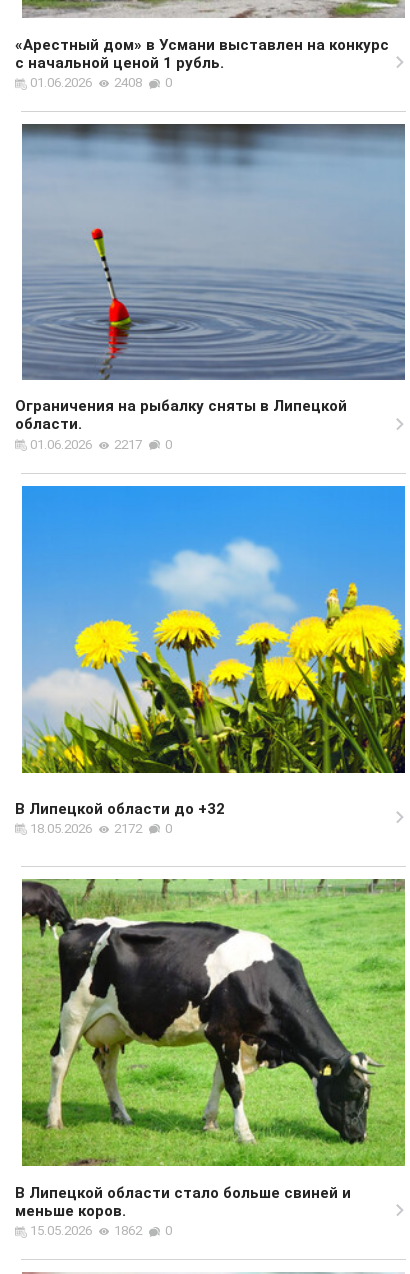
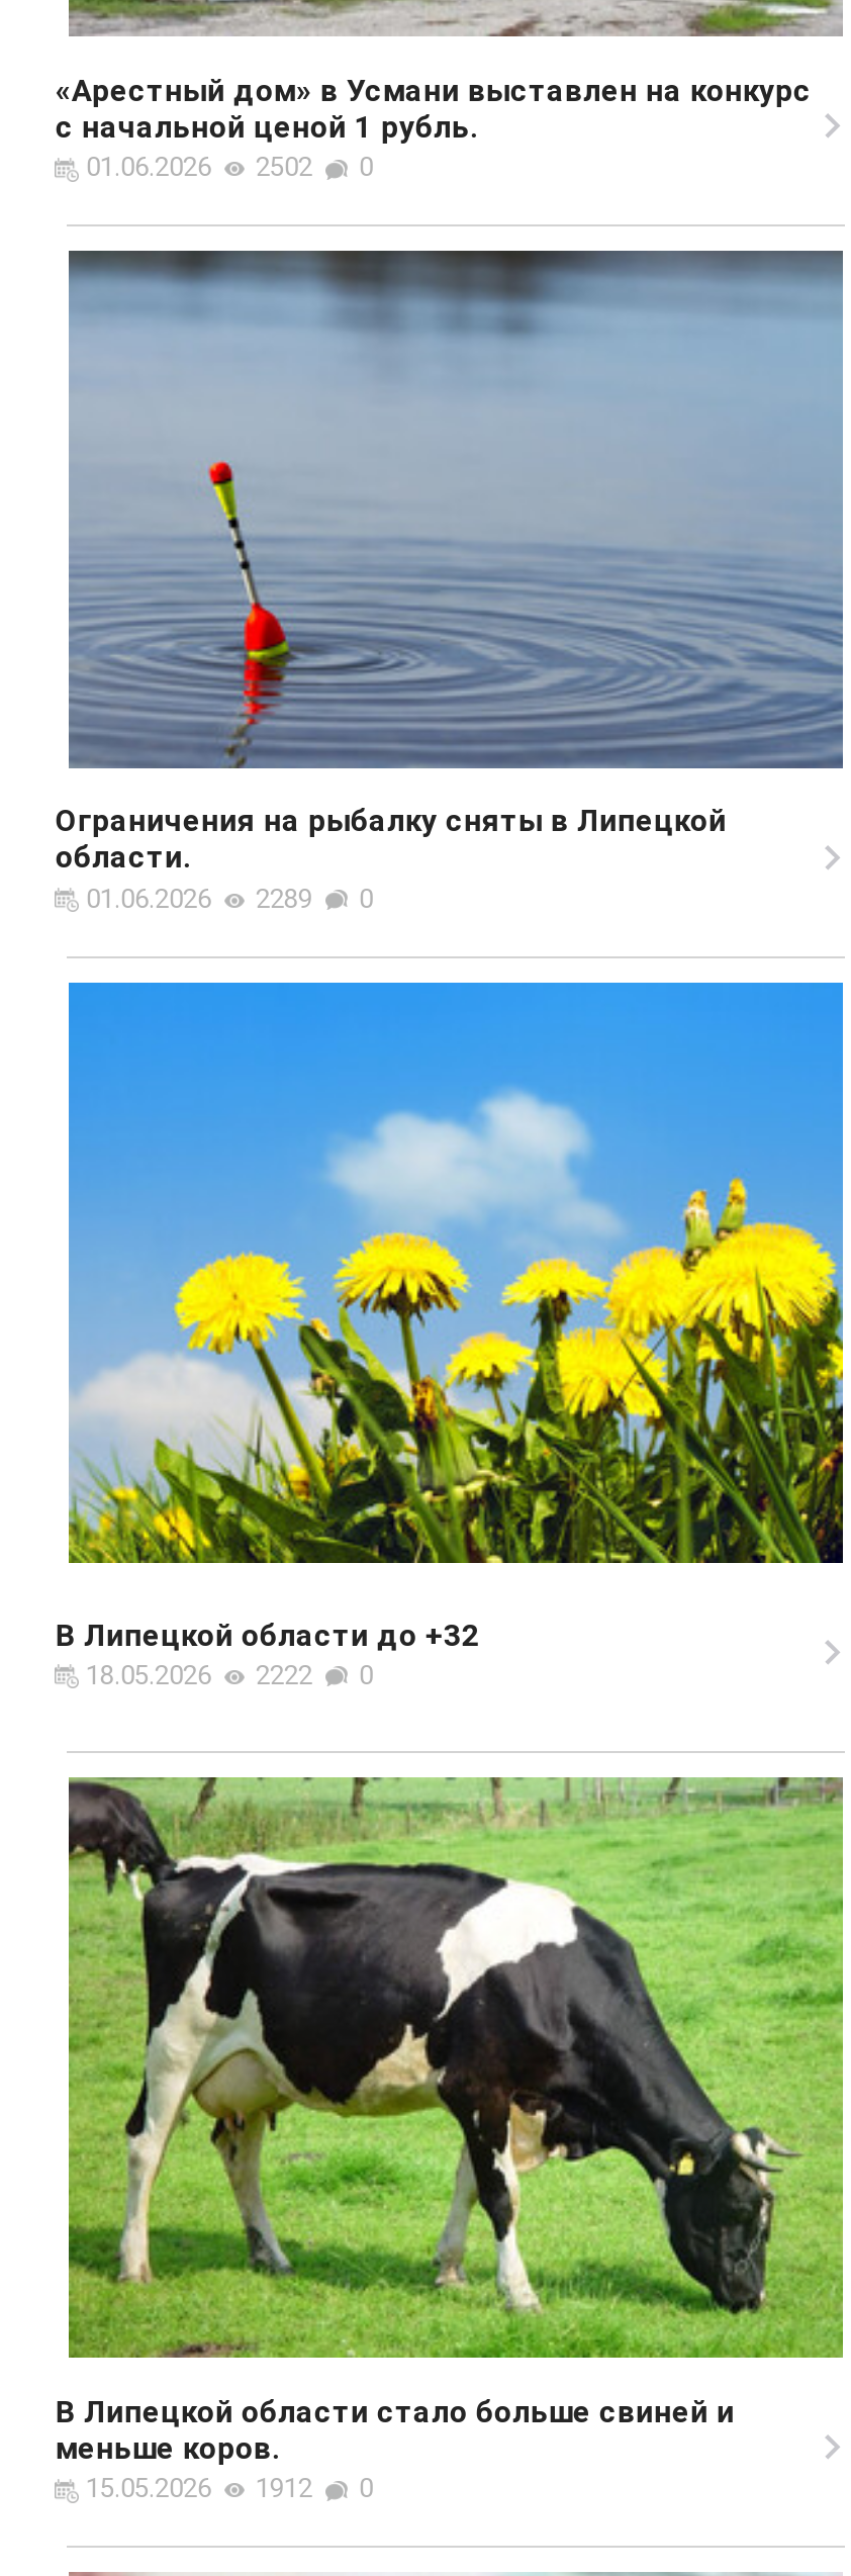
- 01.06.2026 2408 0
+ 01.06.2026 2502 0

- 01.06.2026 2217 0
+ 01.06.2026 2289 0

- 18.05.2026 2172 0
+ 18.05.2026 2222 0

- 15.05.2026 1862 0
+ 15.05.2026 1912 0
